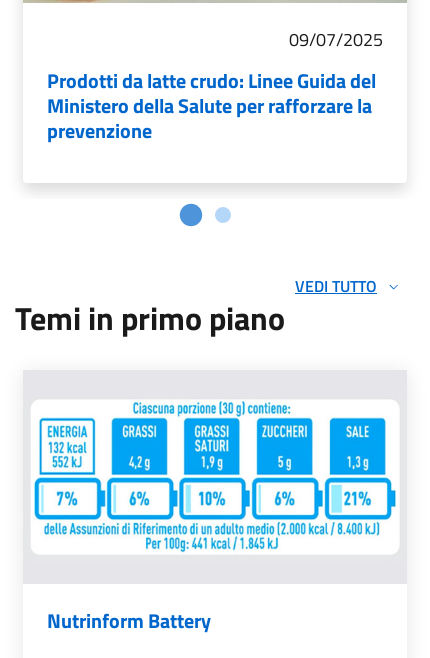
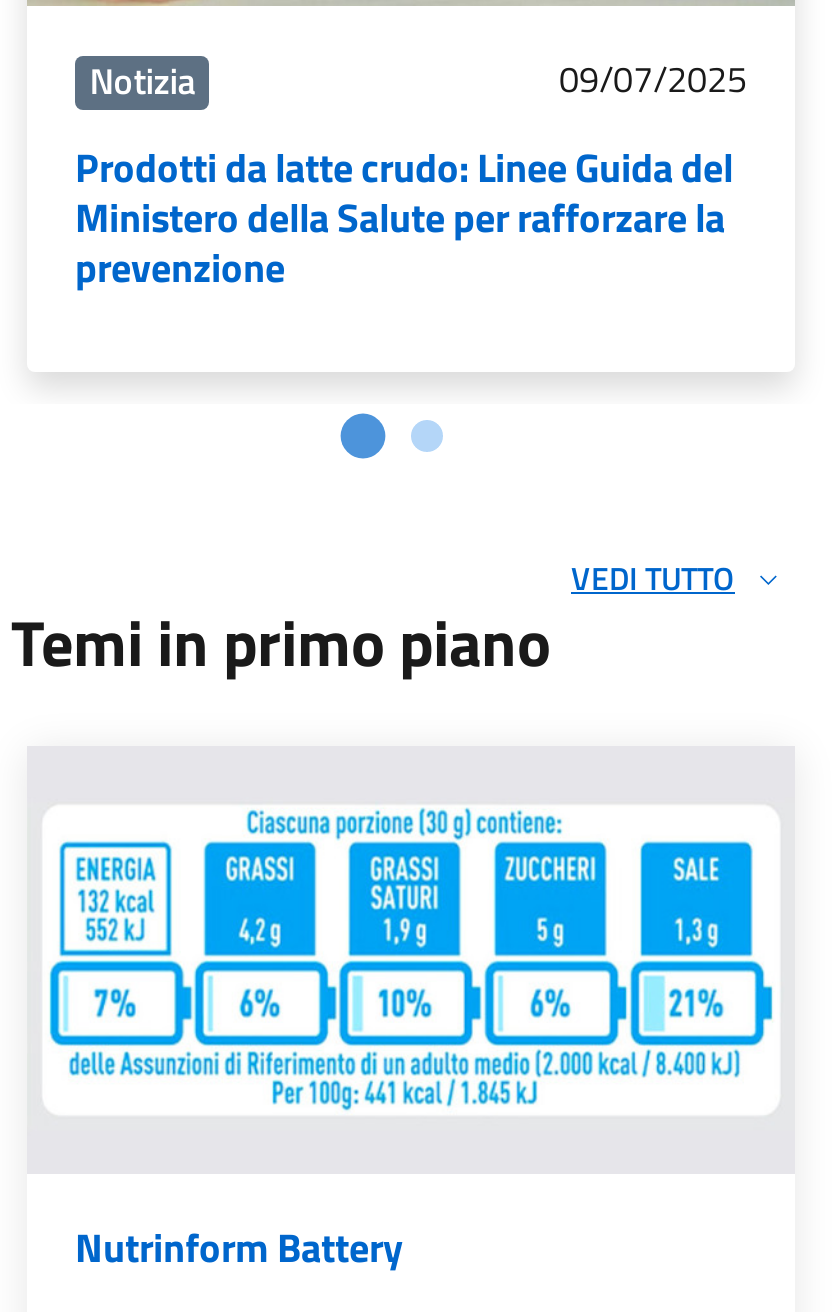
+ Notizia
